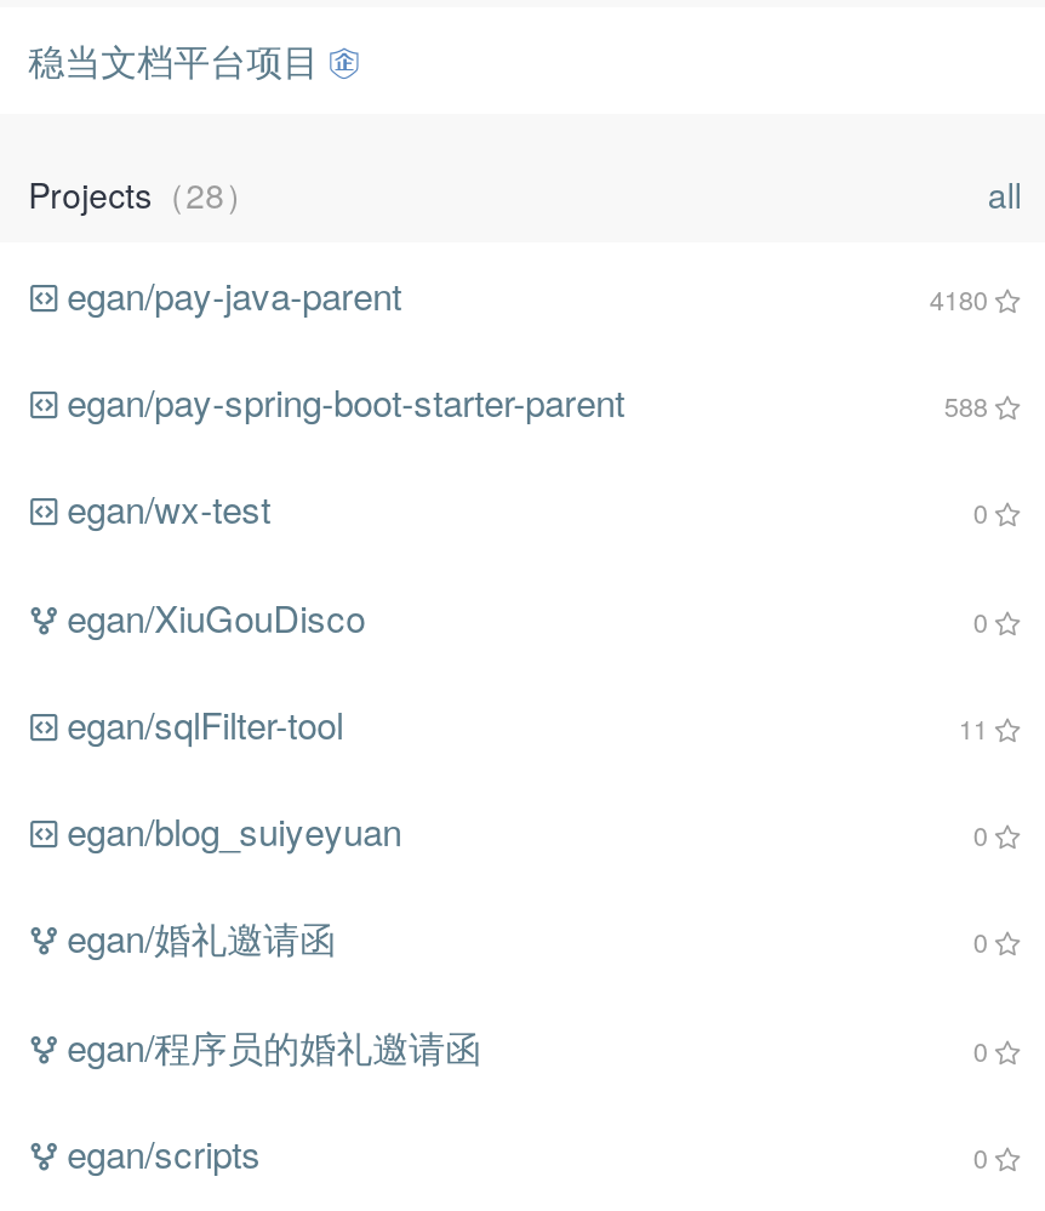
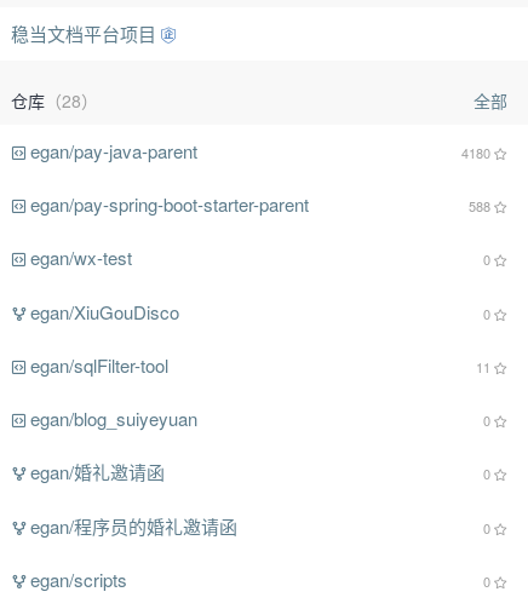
- Projects（28）
- all
+ 仓库（28）
+ 全部
